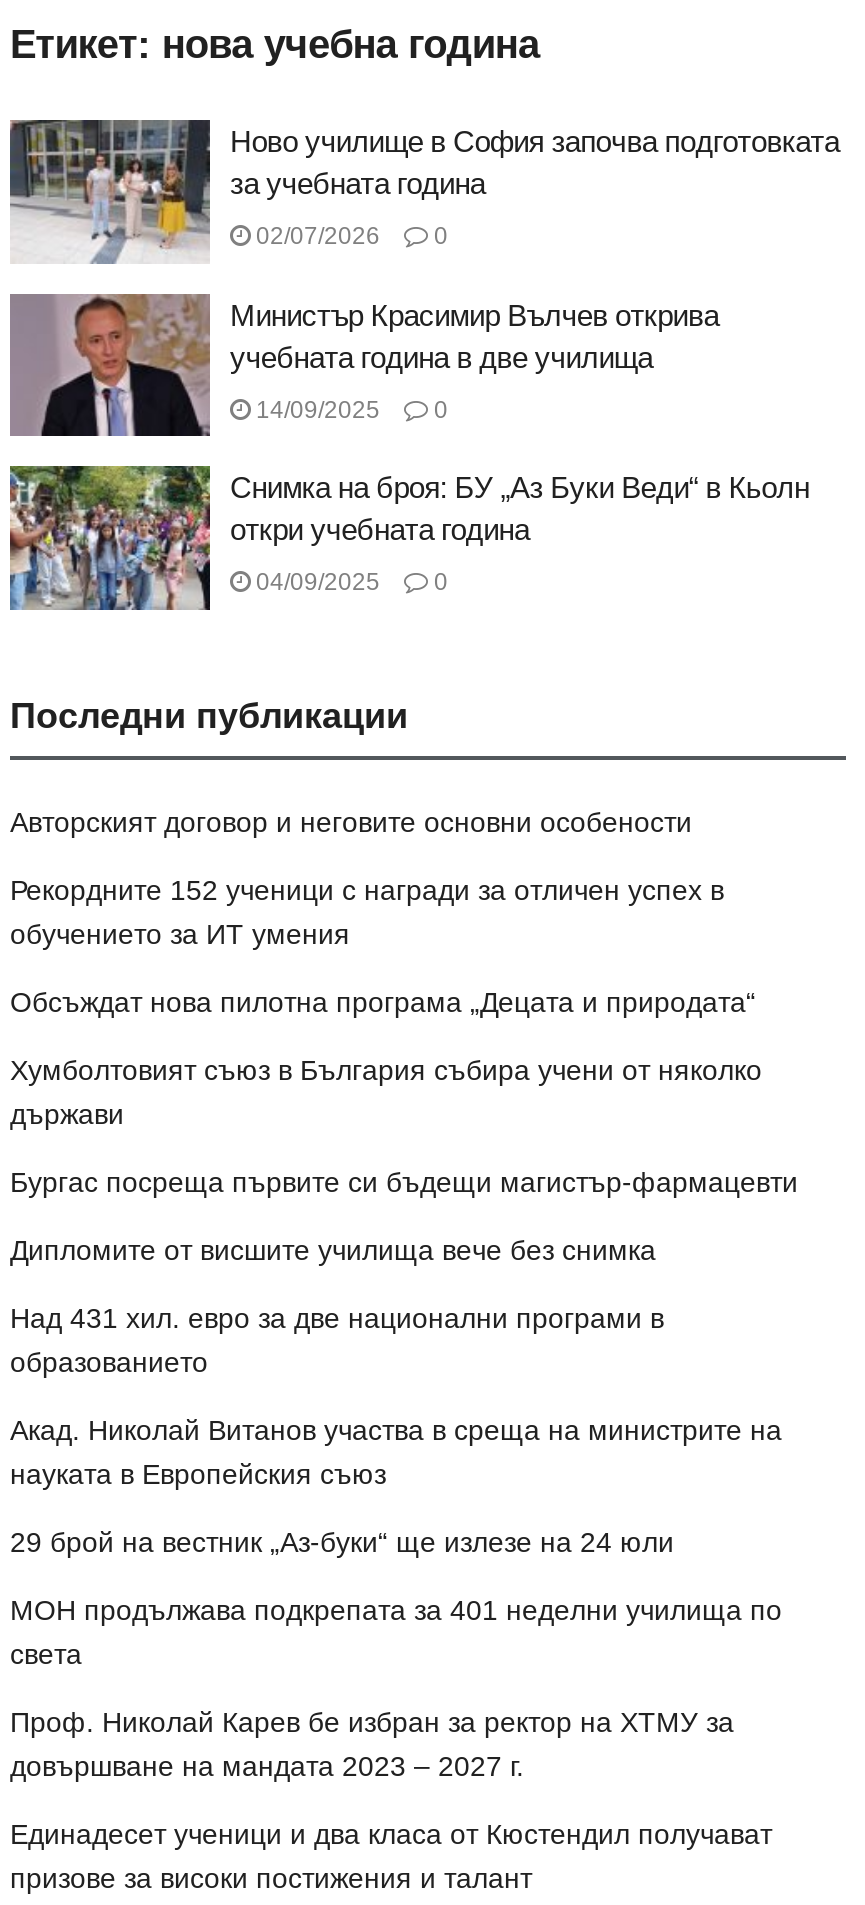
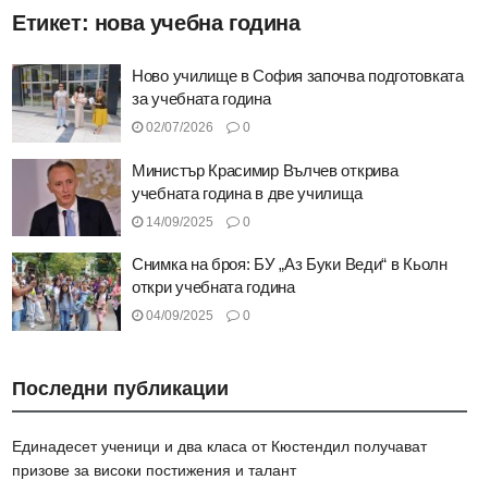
- Авторският договор и неговите основни особености
- Рекордните 152 ученици с награди за отличен успех в
- обучението за ИТ умения
- Обсъждат нова пилотна програма „Децата и природата“
- Хумболтовият съюз в България събира учени от няколко
- държави
- Бургас посреща първите си бъдещи магистър-фармацевти
- Дипломите от висшите училища вече без снимка
- Над 431 хил. евро за две национални програми в
- образованието
- Акад. Николай Витанов участва в среща на министрите на
- науката в Европейския съюз
- 29 брой на вестник „Аз-буки“ ще излезе на 24 юли
- МОН продължава подкрепата за 401 неделни училища по
- света
- Проф. Николай Карев бе избран за ректор на ХТМУ за
- довършване на мандата 2023 – 2027 г.
